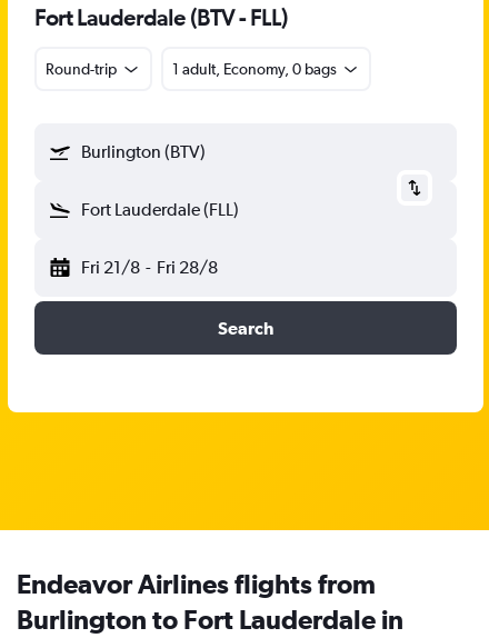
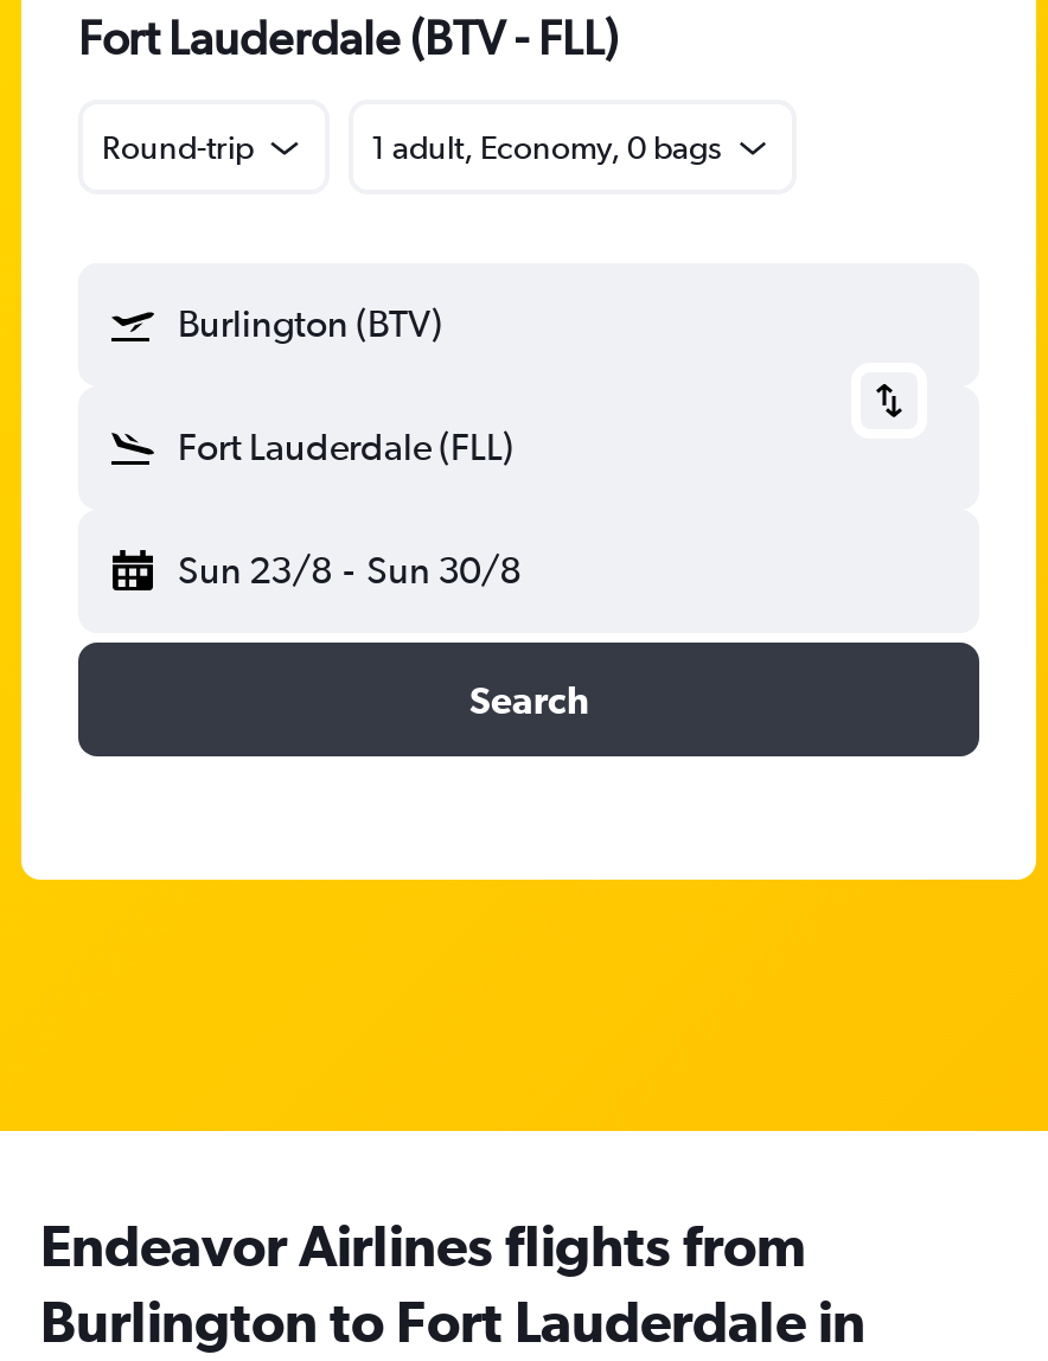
- Fri 21/8 - Fri 28/8
+ Sun 23/8 - Sun 30/8
